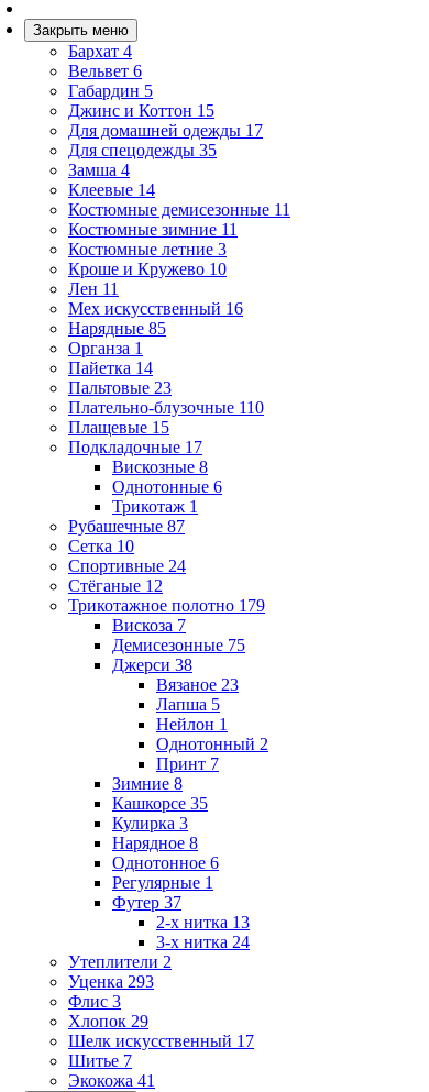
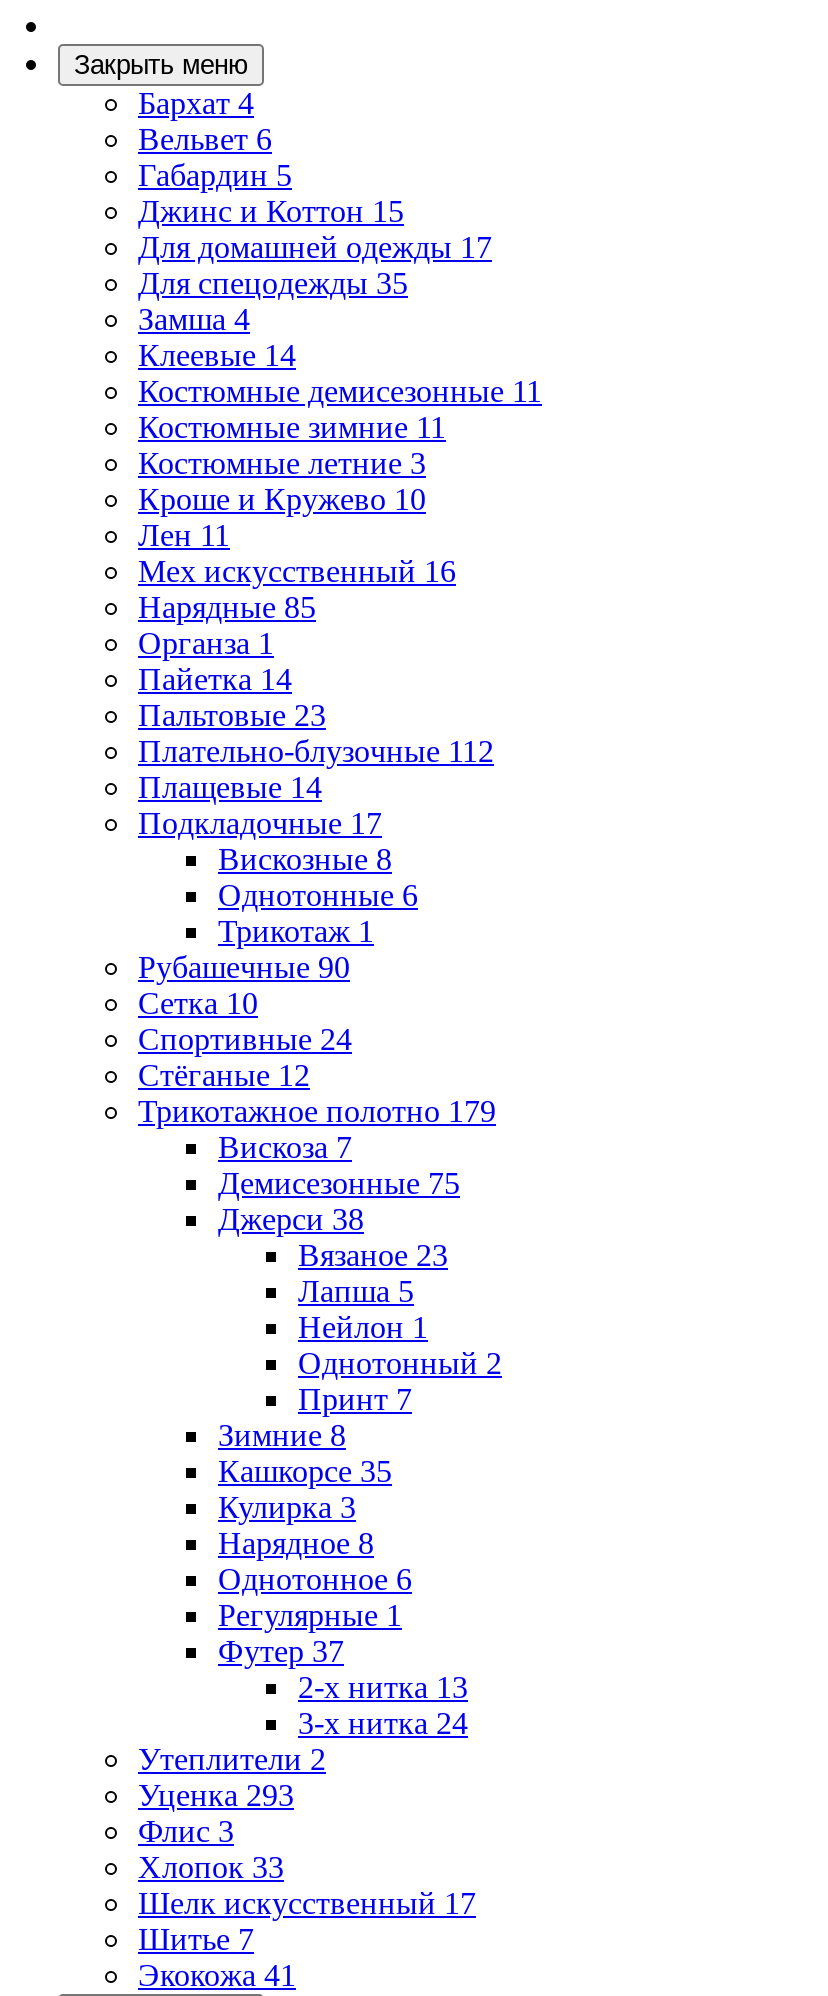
- Плательно-блузочные 110
+ Плательно-блузочные 112

- Плащевые 15
+ Плащевые 14

- Рубашечные 87
+ Рубашечные 90

- Хлопок 29
+ Хлопок 33
